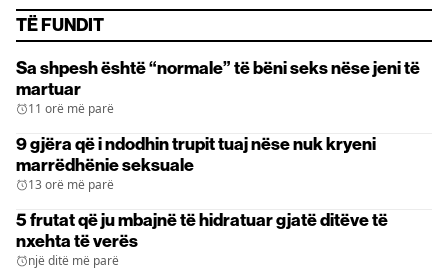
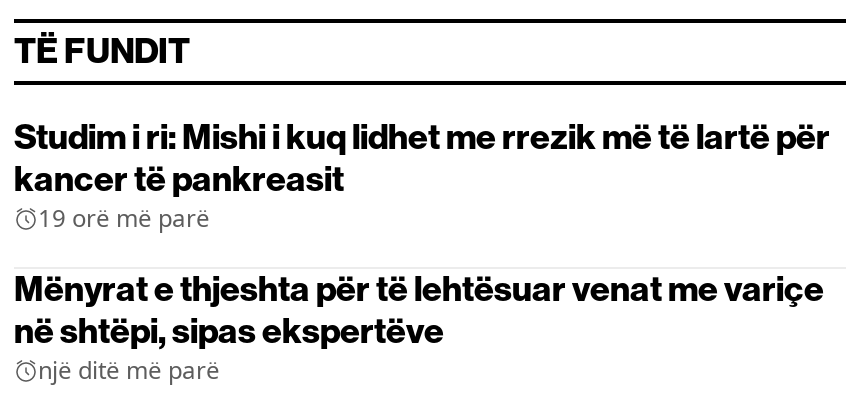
- Sa shpesh është “normale” të bëni seks nëse jeni të
- martuar
- 11 orë më parë
- 9 gjëra që i ndodhin trupit tuaj nëse nuk kryeni
- marrëdhënie seksuale
- 13 orë më parë
- 5 frutat që ju mbajnë të hidratuar gjatë ditëve të
- nxehta të verës
+ Studim i ri: Mishi i kuq lidhet me rrezik më të lartë për
+ kancer të pankreasit
+ 19 orë më parë
+ Mënyrat e thjeshta për të lehtësuar venat me variçe
+ në shtëpi, sipas ekspertëve
